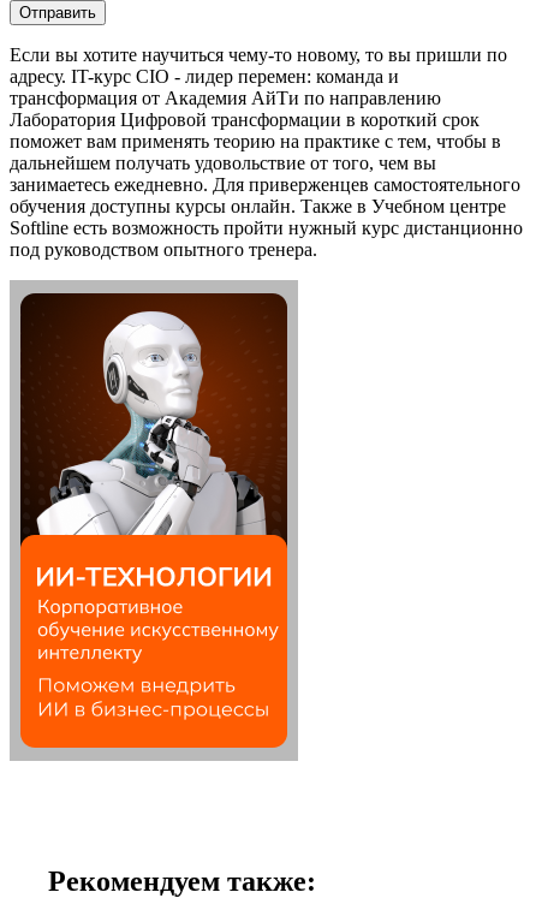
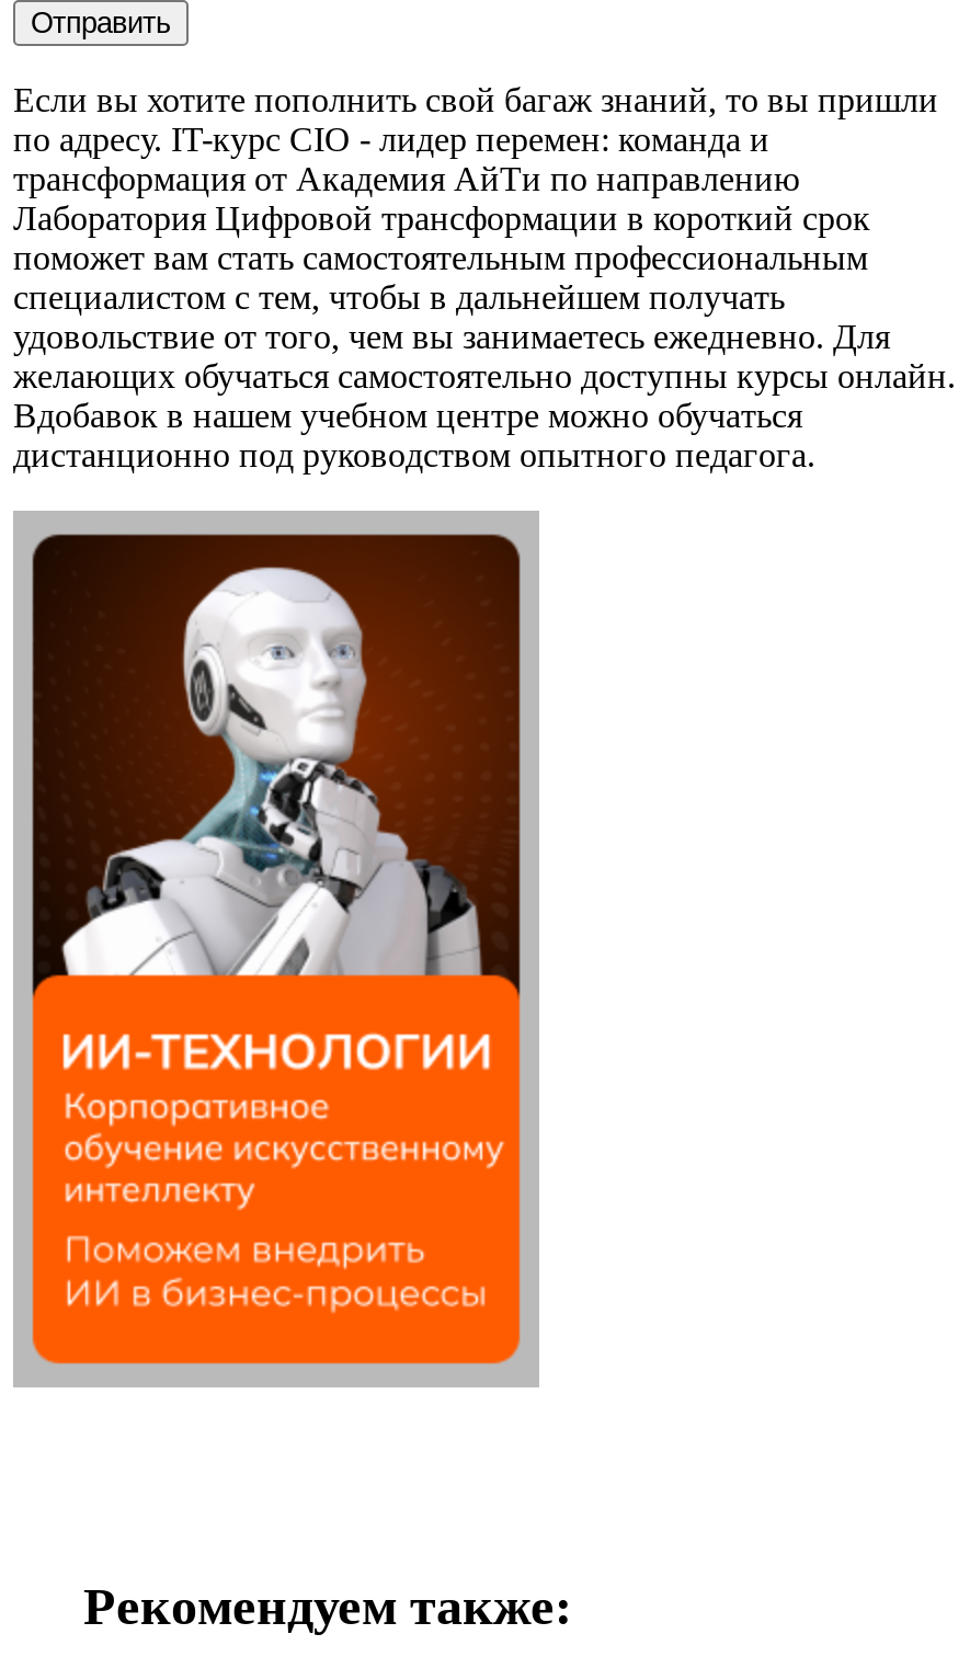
- Если вы хотите научиться чему-то новому, то вы пришли по
- адресу. IT-курс CIO - лидер перемен: команда и
+ Если вы хотите пополнить свой багаж знаний, то вы пришли
+ по адресу. IT-курс CIO - лидер перемен: команда и

- поможет вам применять теорию на практике с тем, чтобы в
- дальнейшем получать удовольствие от того, чем вы
- занимаетесь ежедневно. Для приверженцев самостоятельного
- обучения доступны курсы онлайн. Также в Учебном центре
- Softline есть возможность пройти нужный курс дистанционно
- под руководством опытного тренера.
+ поможет вам стать самостоятельным профессиональным
+ специалистом с тем, чтобы в дальнейшем получать
+ удовольствие от того, чем вы занимаетесь ежедневно. Для
+ желающих обучаться самостоятельно доступны курсы онлайн.
+ Вдобавок в нашем учебном центре можно обучаться
+ дистанционно под руководством опытного педагога.
